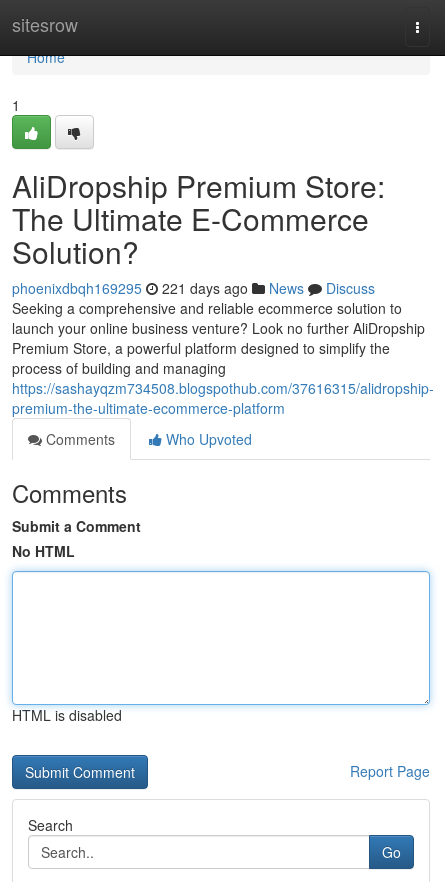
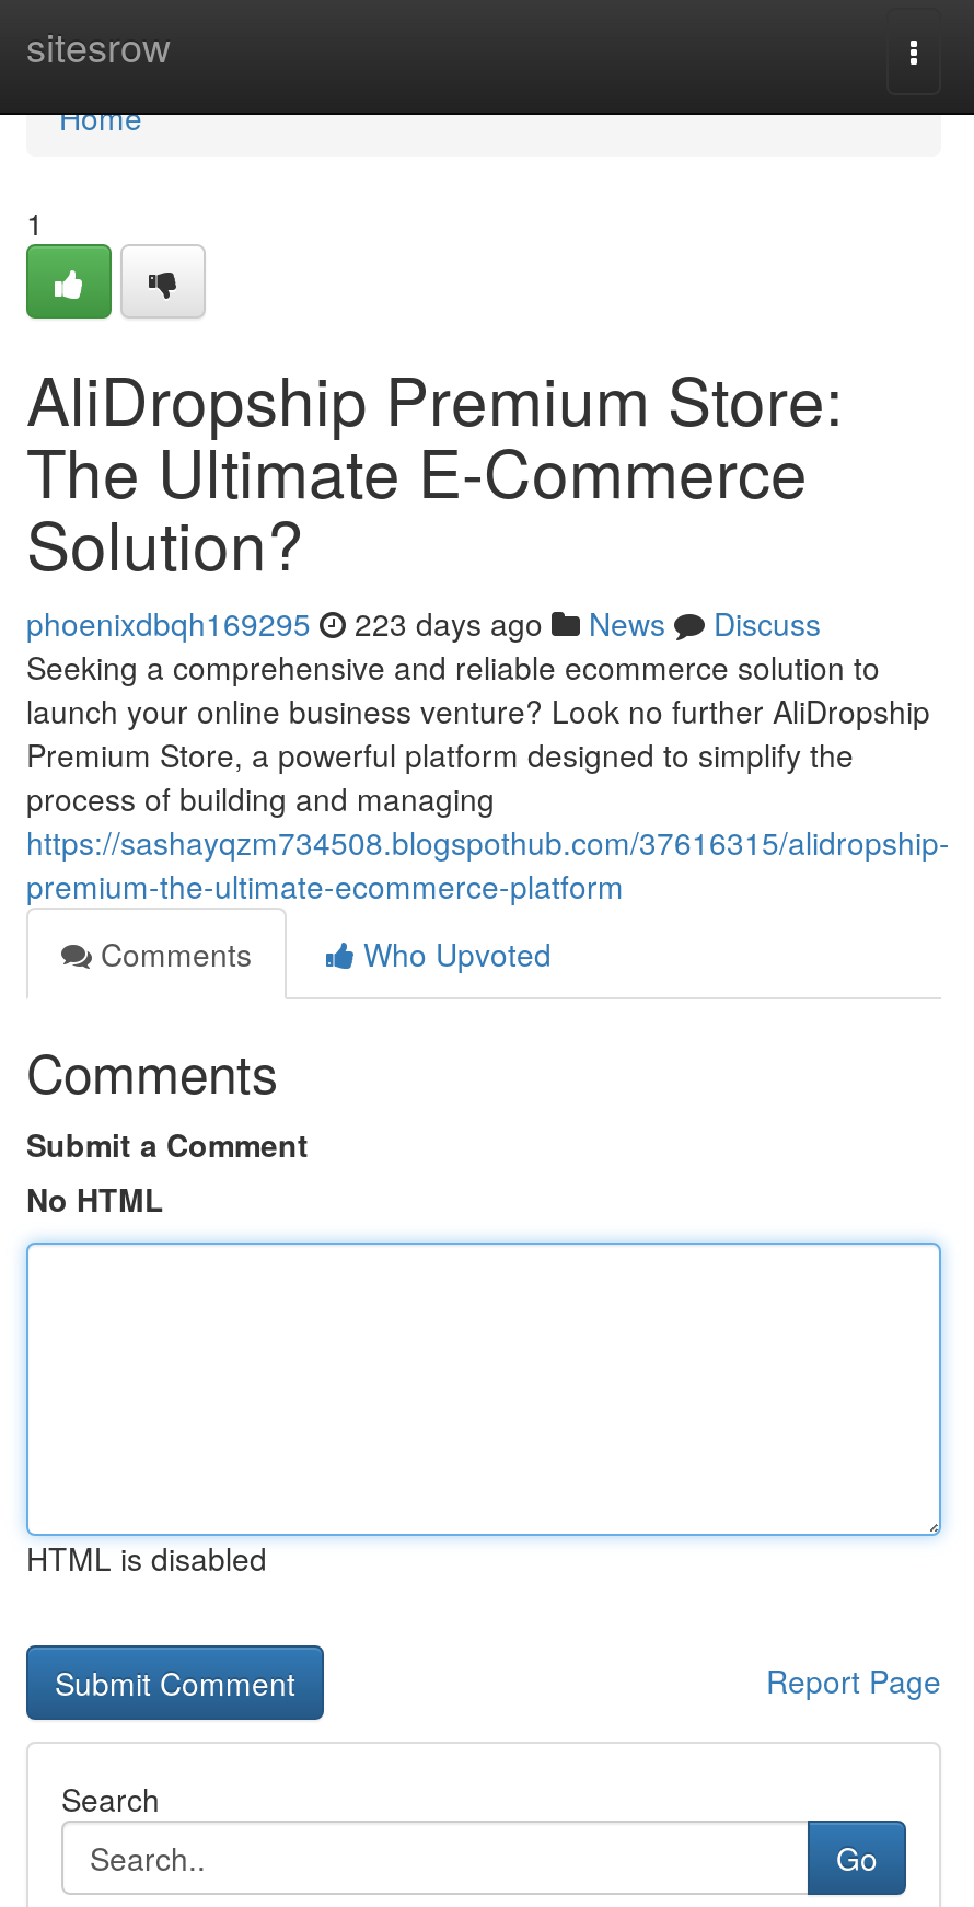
- phoenixdbqh169295 221 days ago News Discuss
+ phoenixdbqh169295 223 days ago News Discuss
